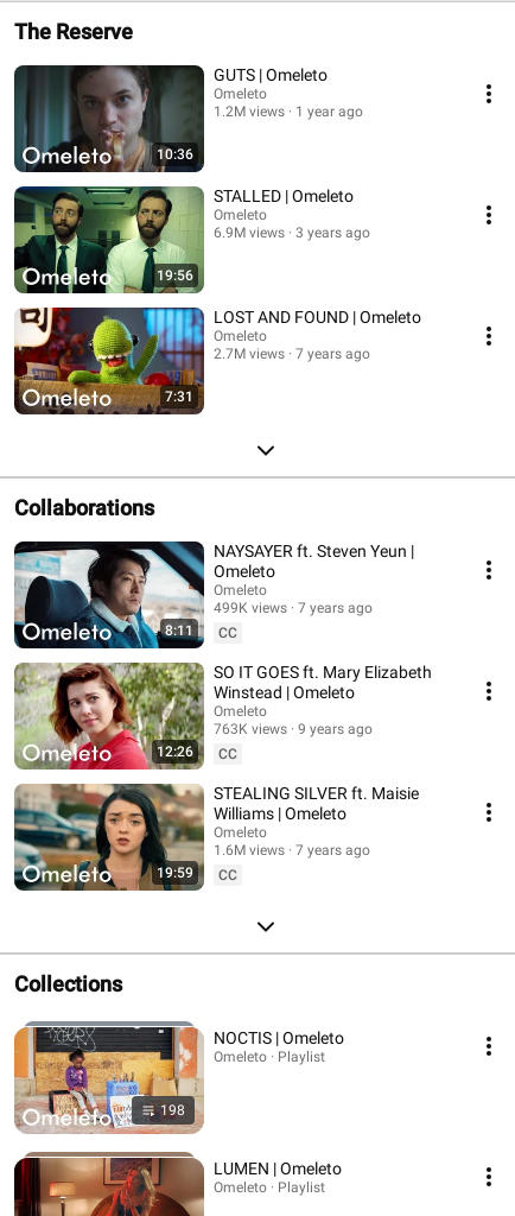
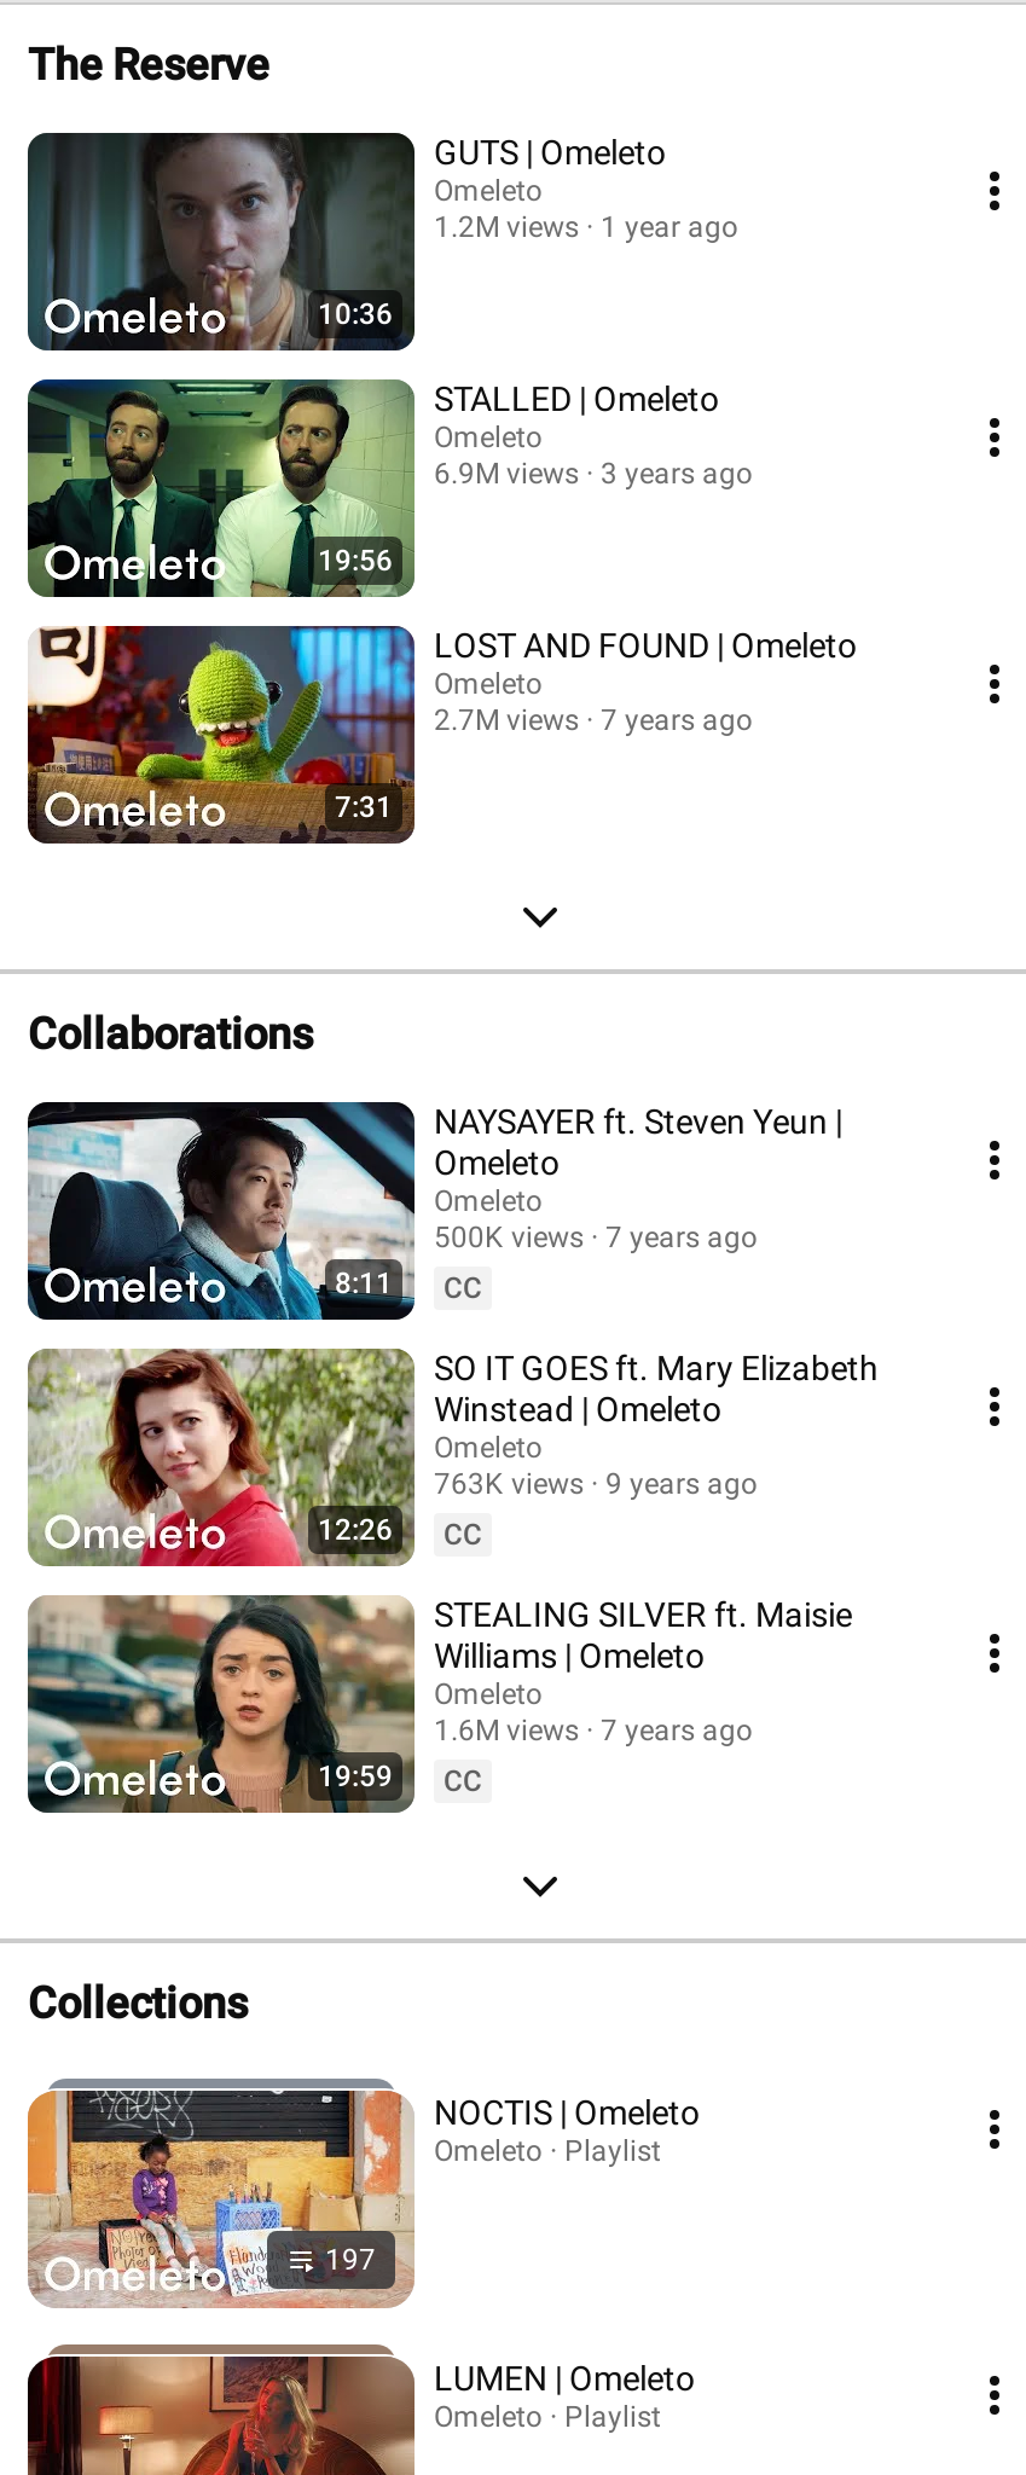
- 499K views 7 years ago
+ 500K views 7 years ago

- 198
+ 197
